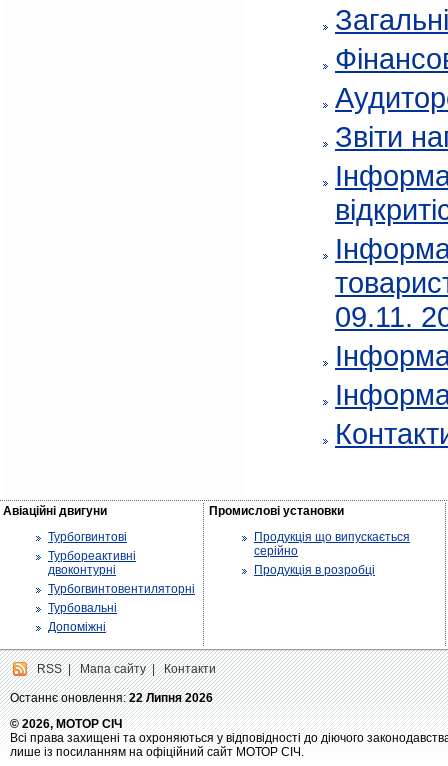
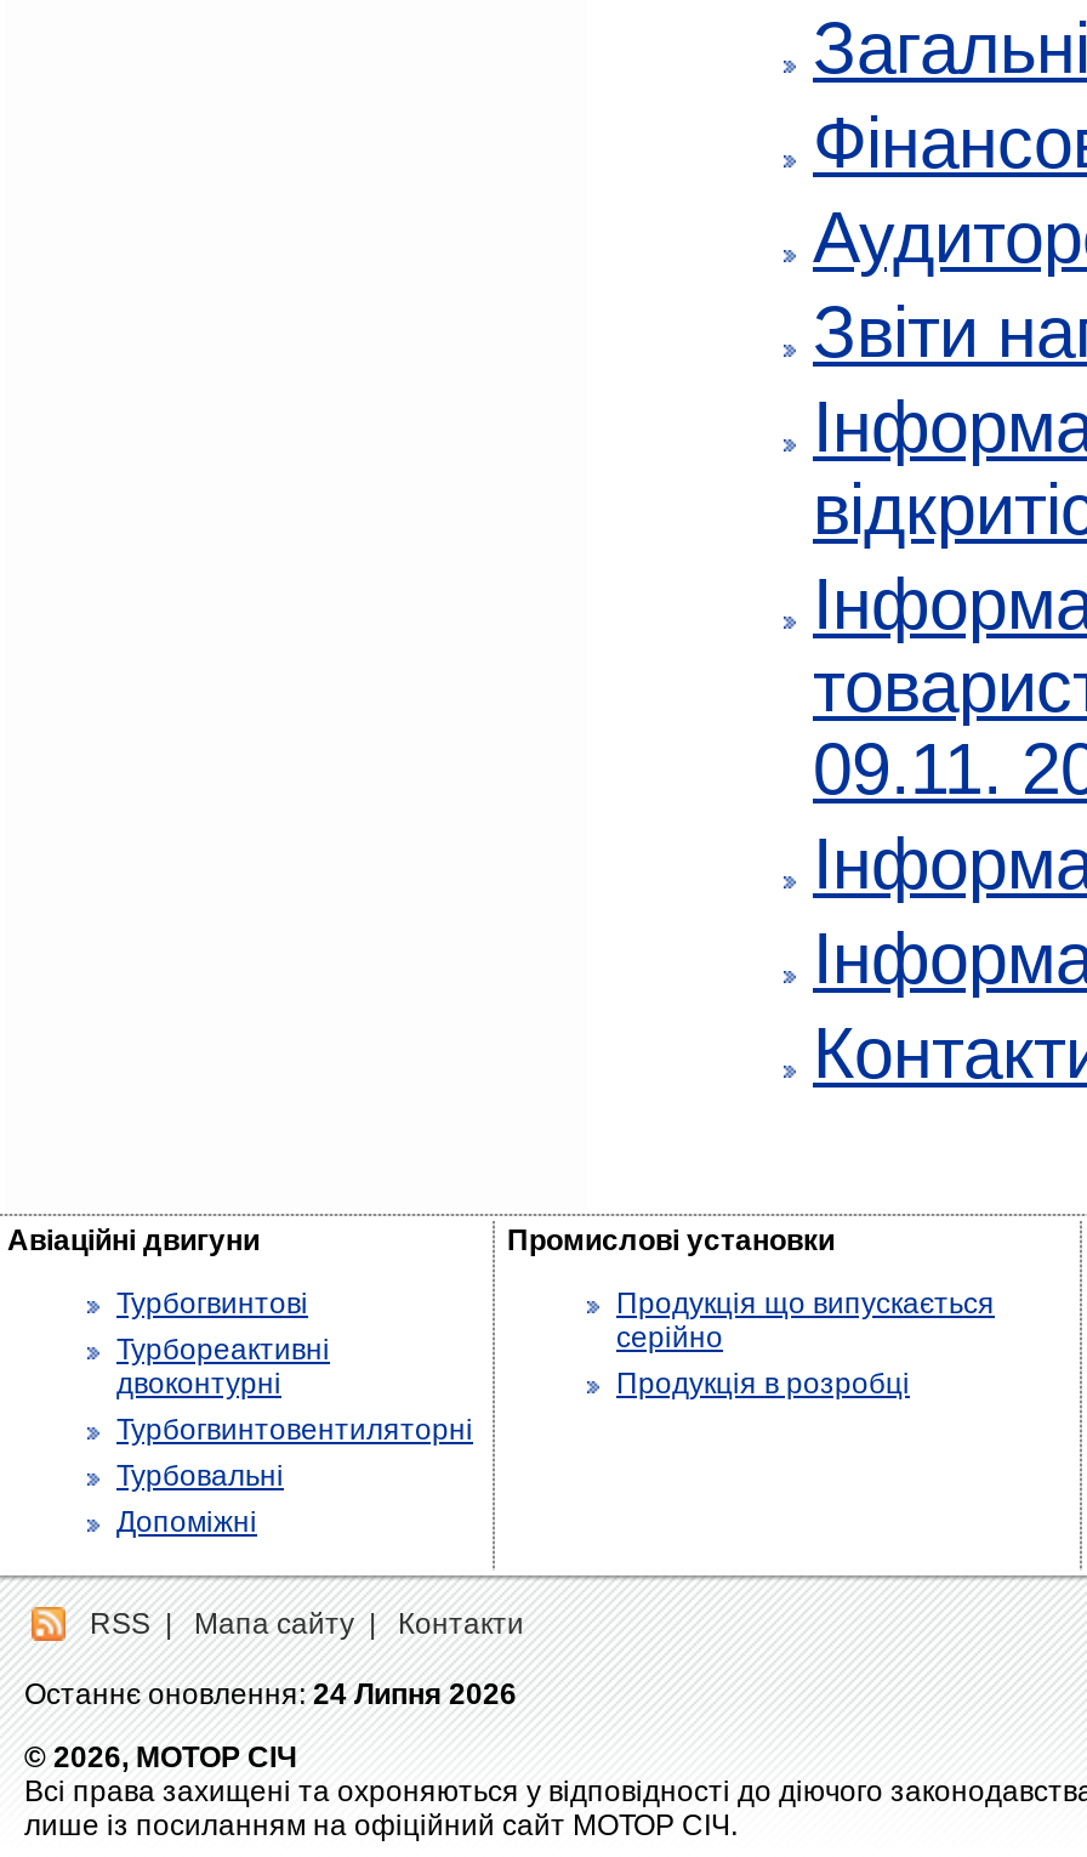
- Останнє оновлення: 22 Липня 2026
+ Останнє оновлення: 24 Липня 2026
